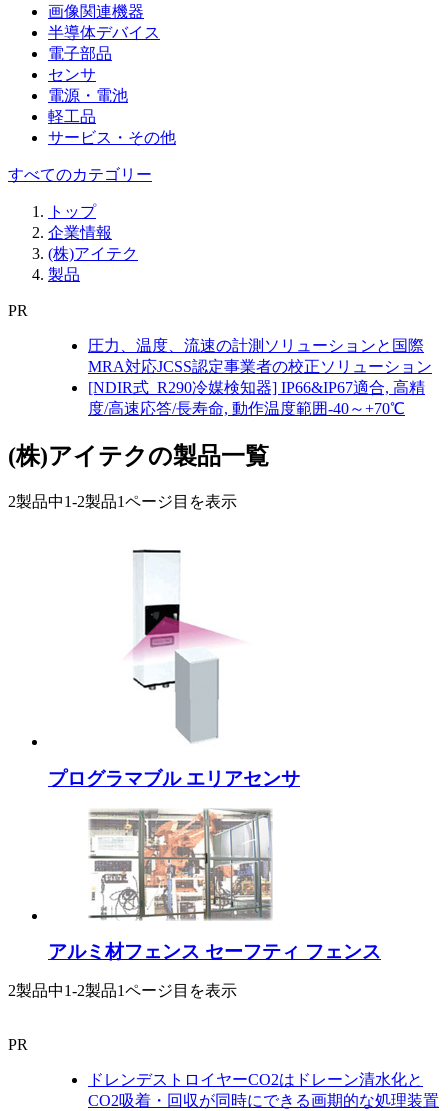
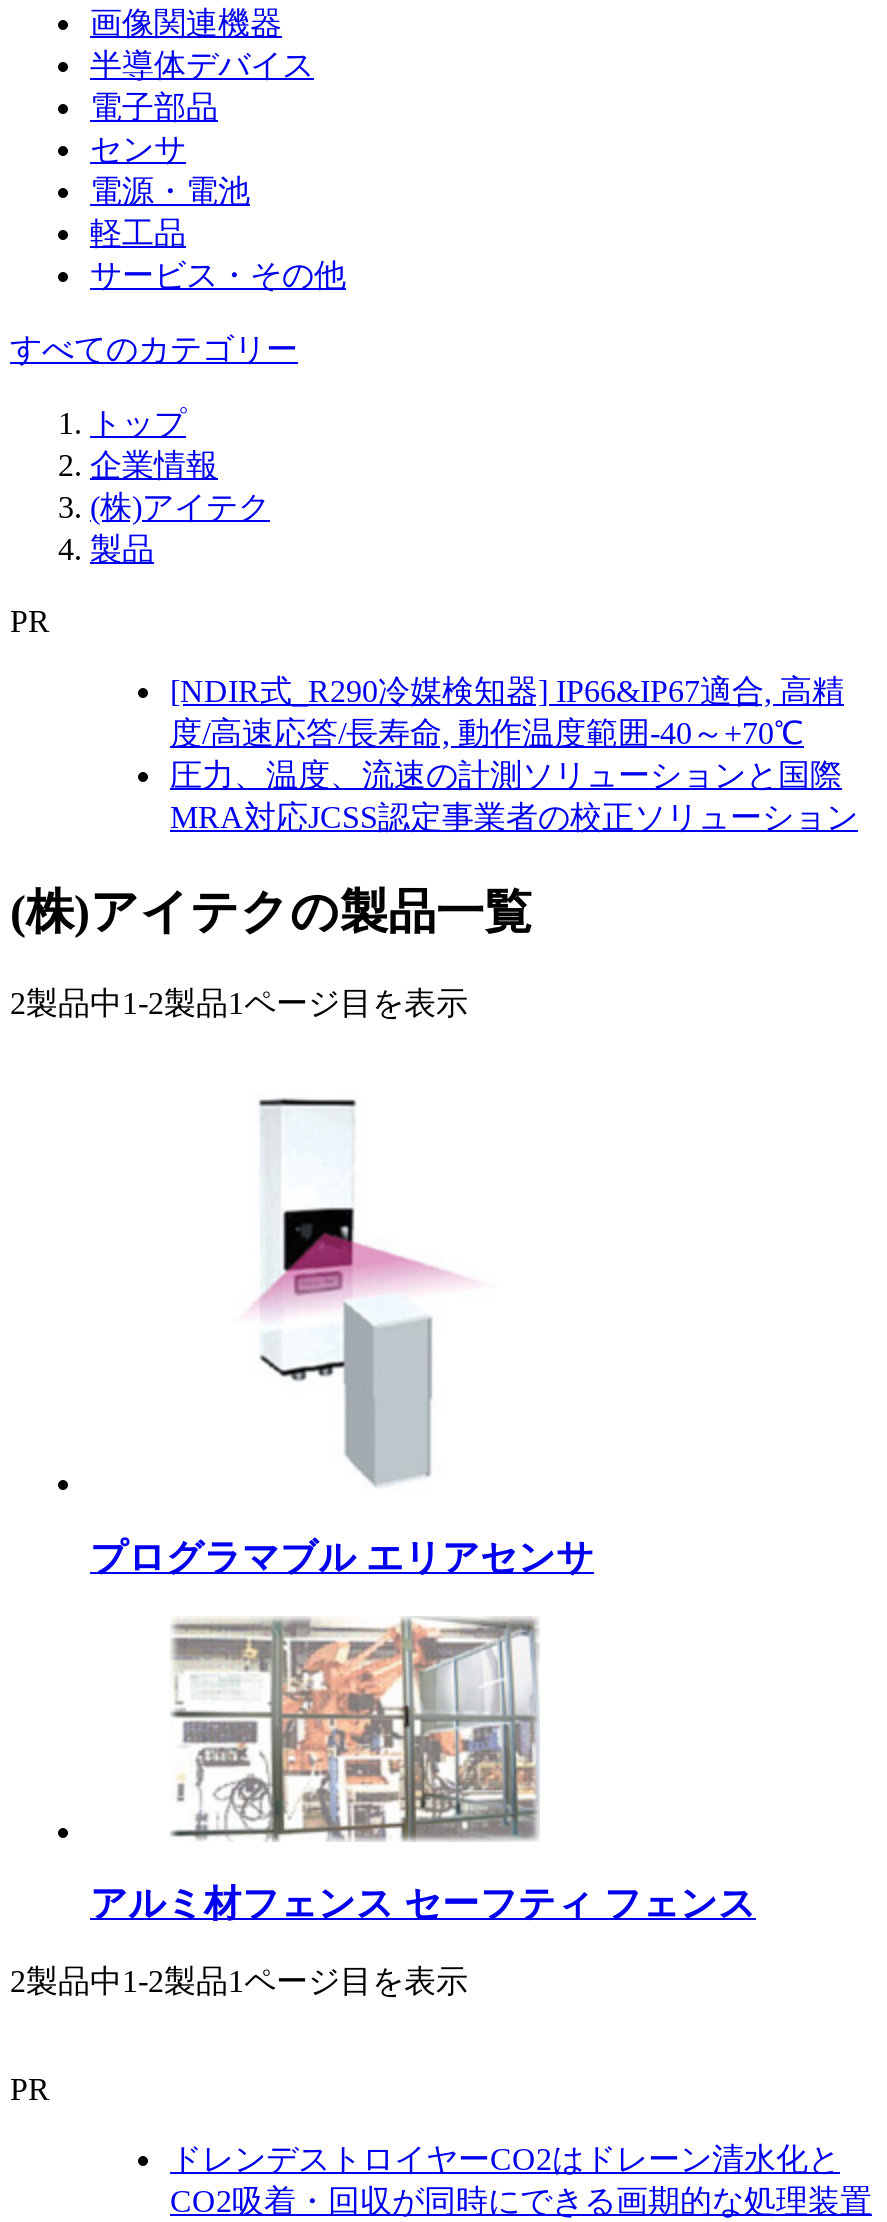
moved down: 圧力、温度、流速の計測ソリューションと国際 | MRA対応JCSS認定事業者の校正ソリューション

moved up: [NDIR式_R290冷媒検知器] IP66&IP67適合, 高精 | 度/高速応答/長寿命, 動作温度範囲-40～+70℃
